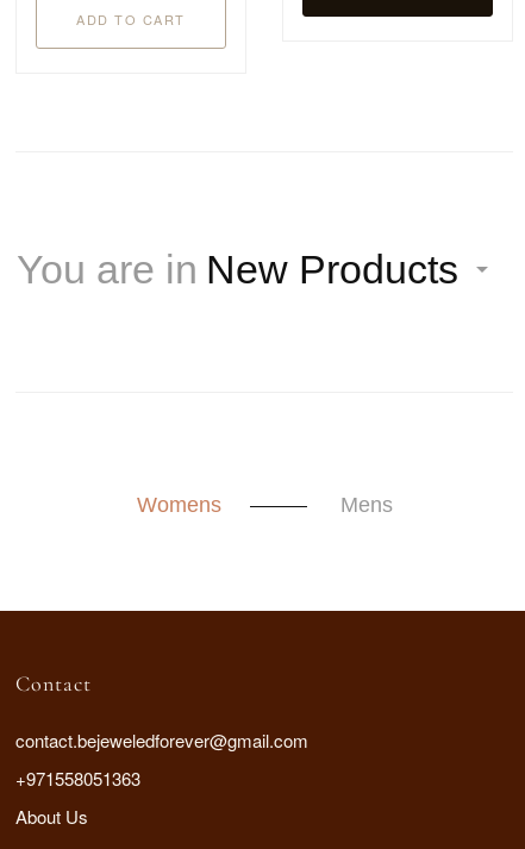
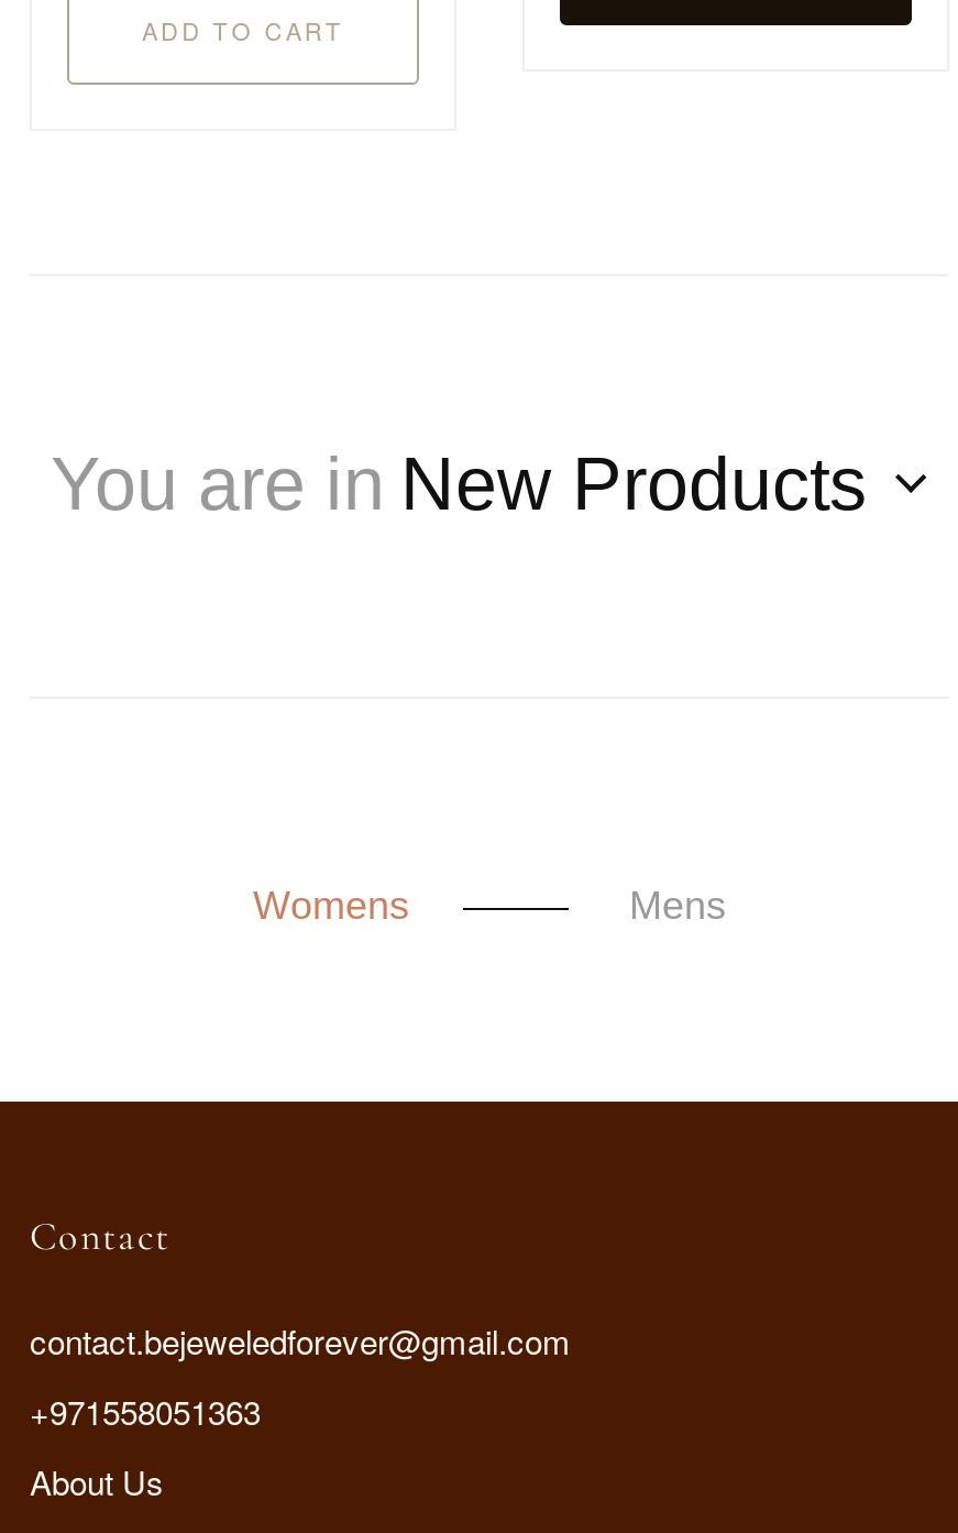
- You are in
+ You are in New Products
